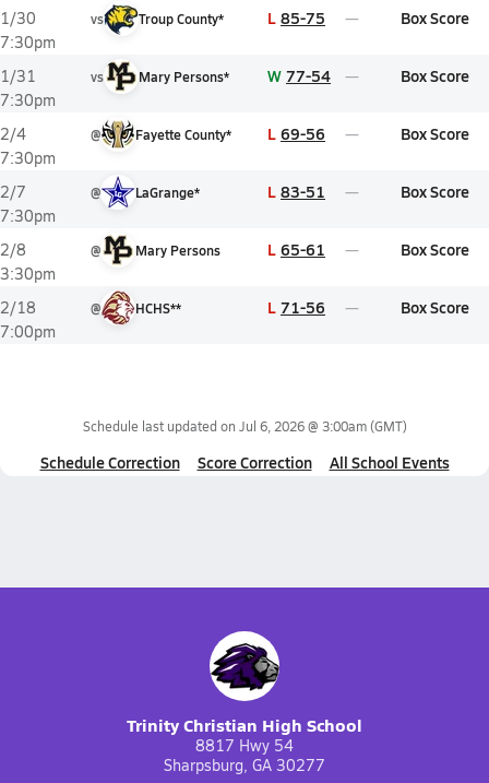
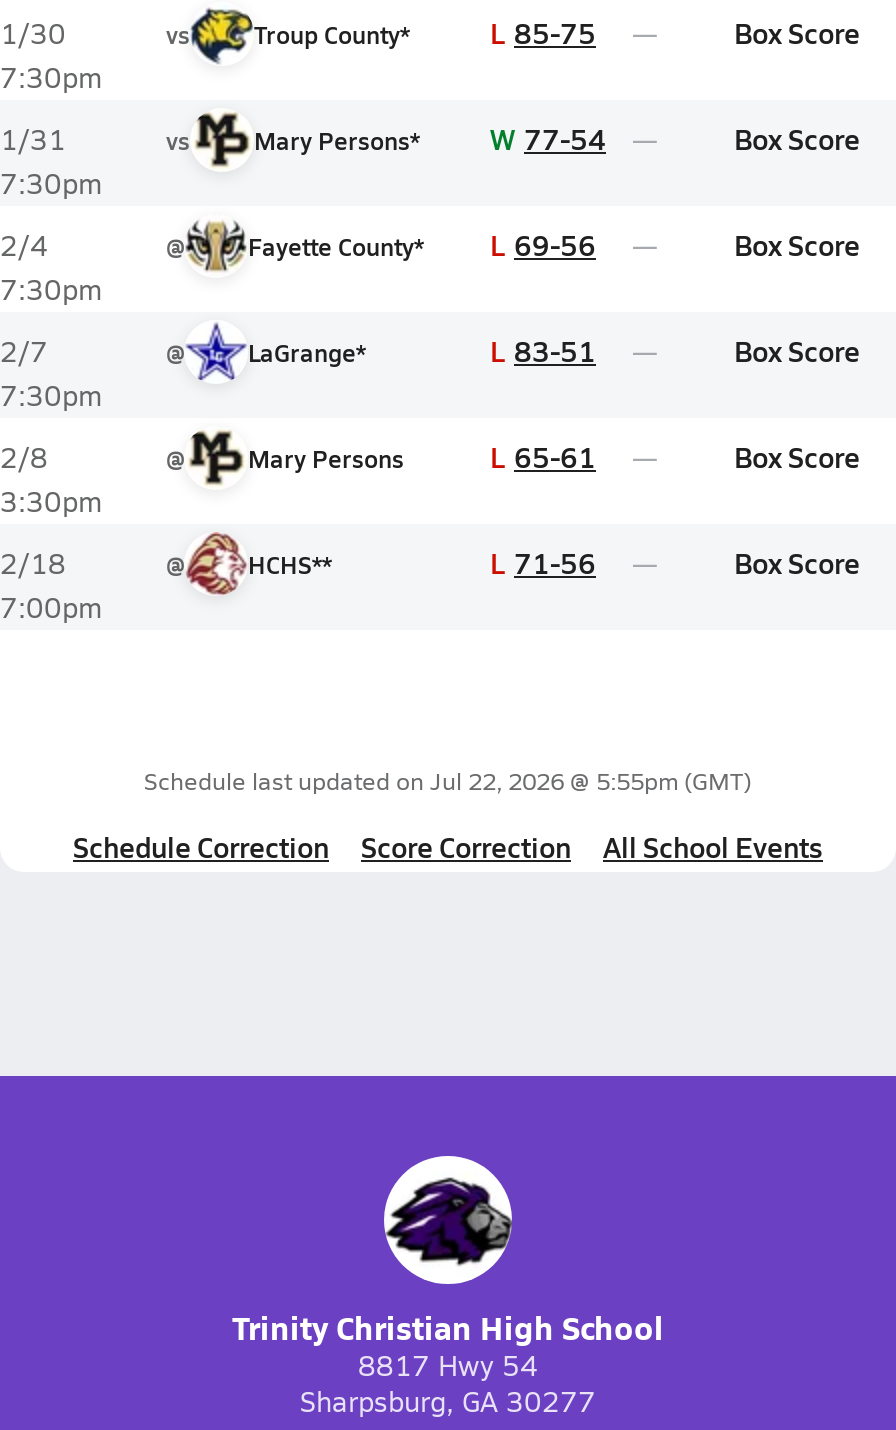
- Schedule last updated on Jul 6, 2026 @ 3:00am (GMT)
+ Schedule last updated on Jul 22, 2026 @ 5:55pm (GMT)
